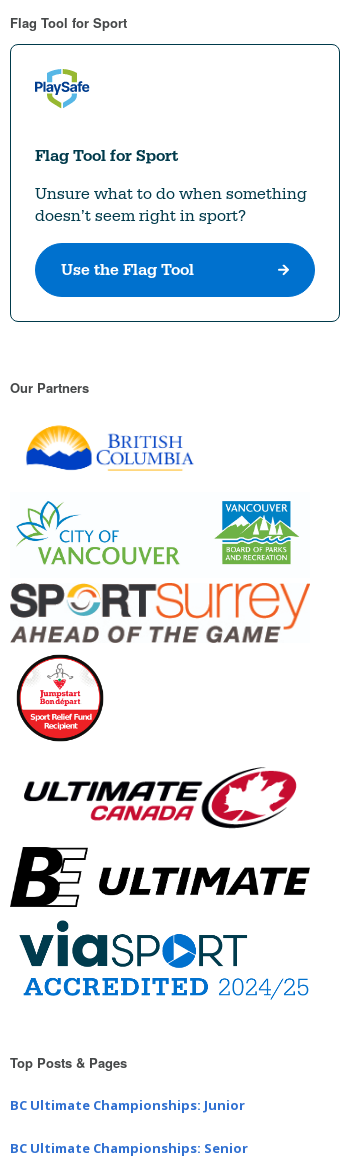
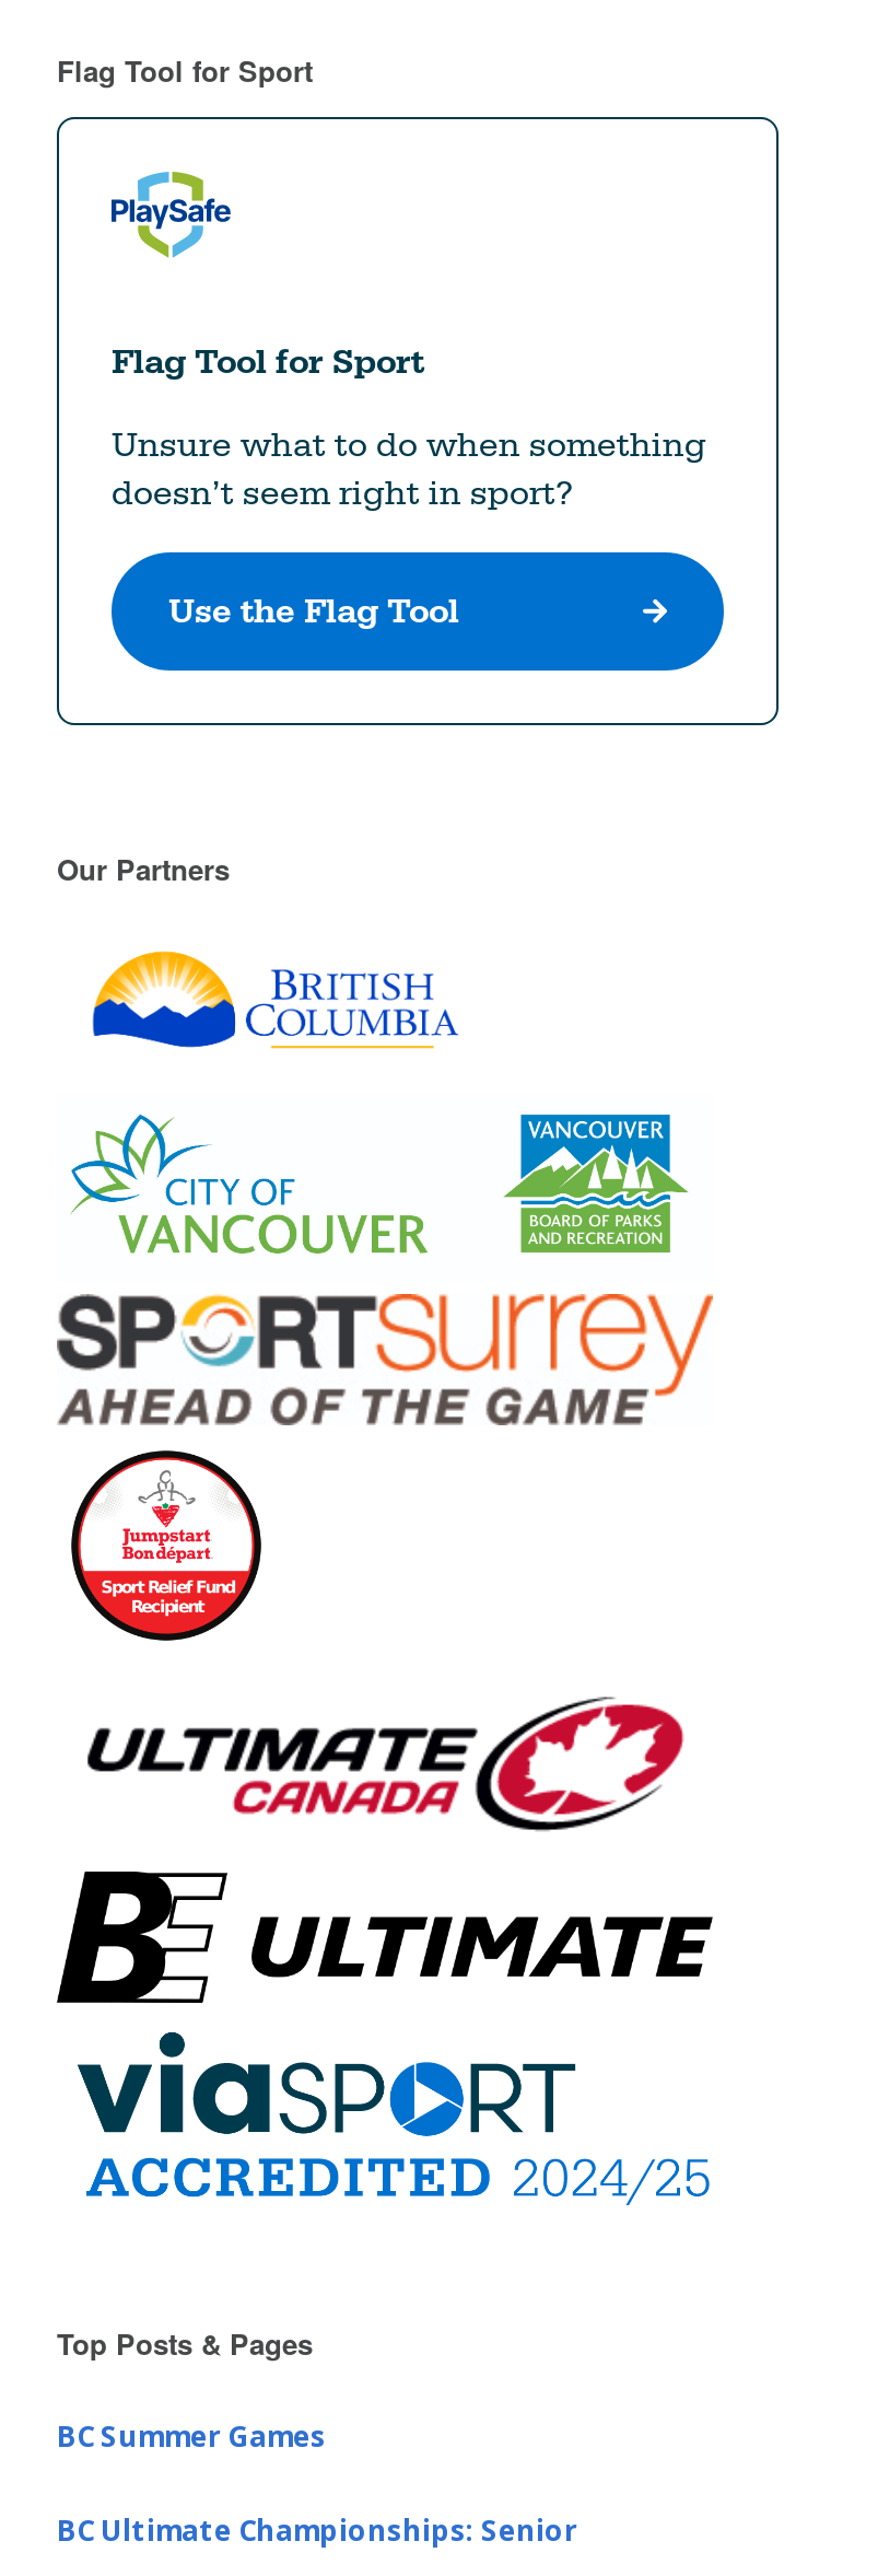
- BC Ultimate Championships: Junior
+ BC Summer Games
